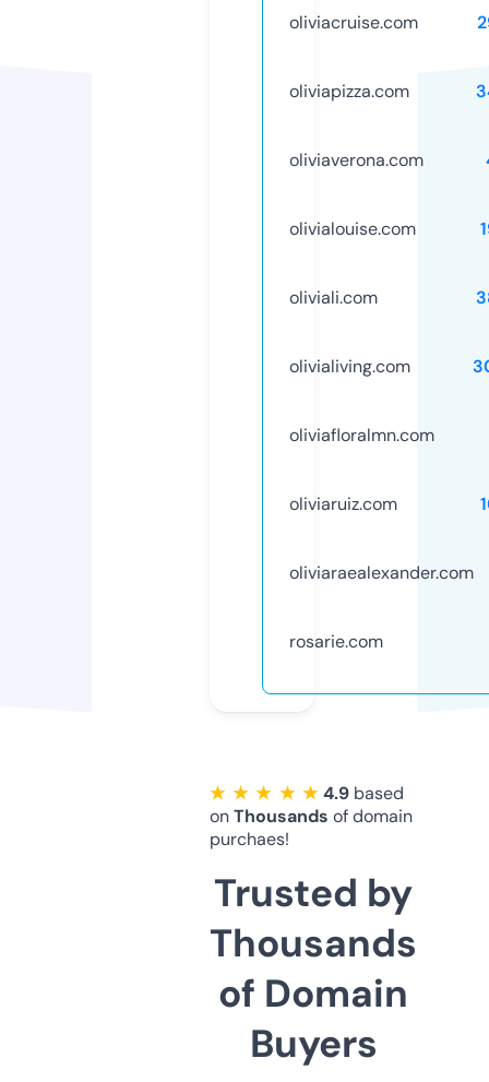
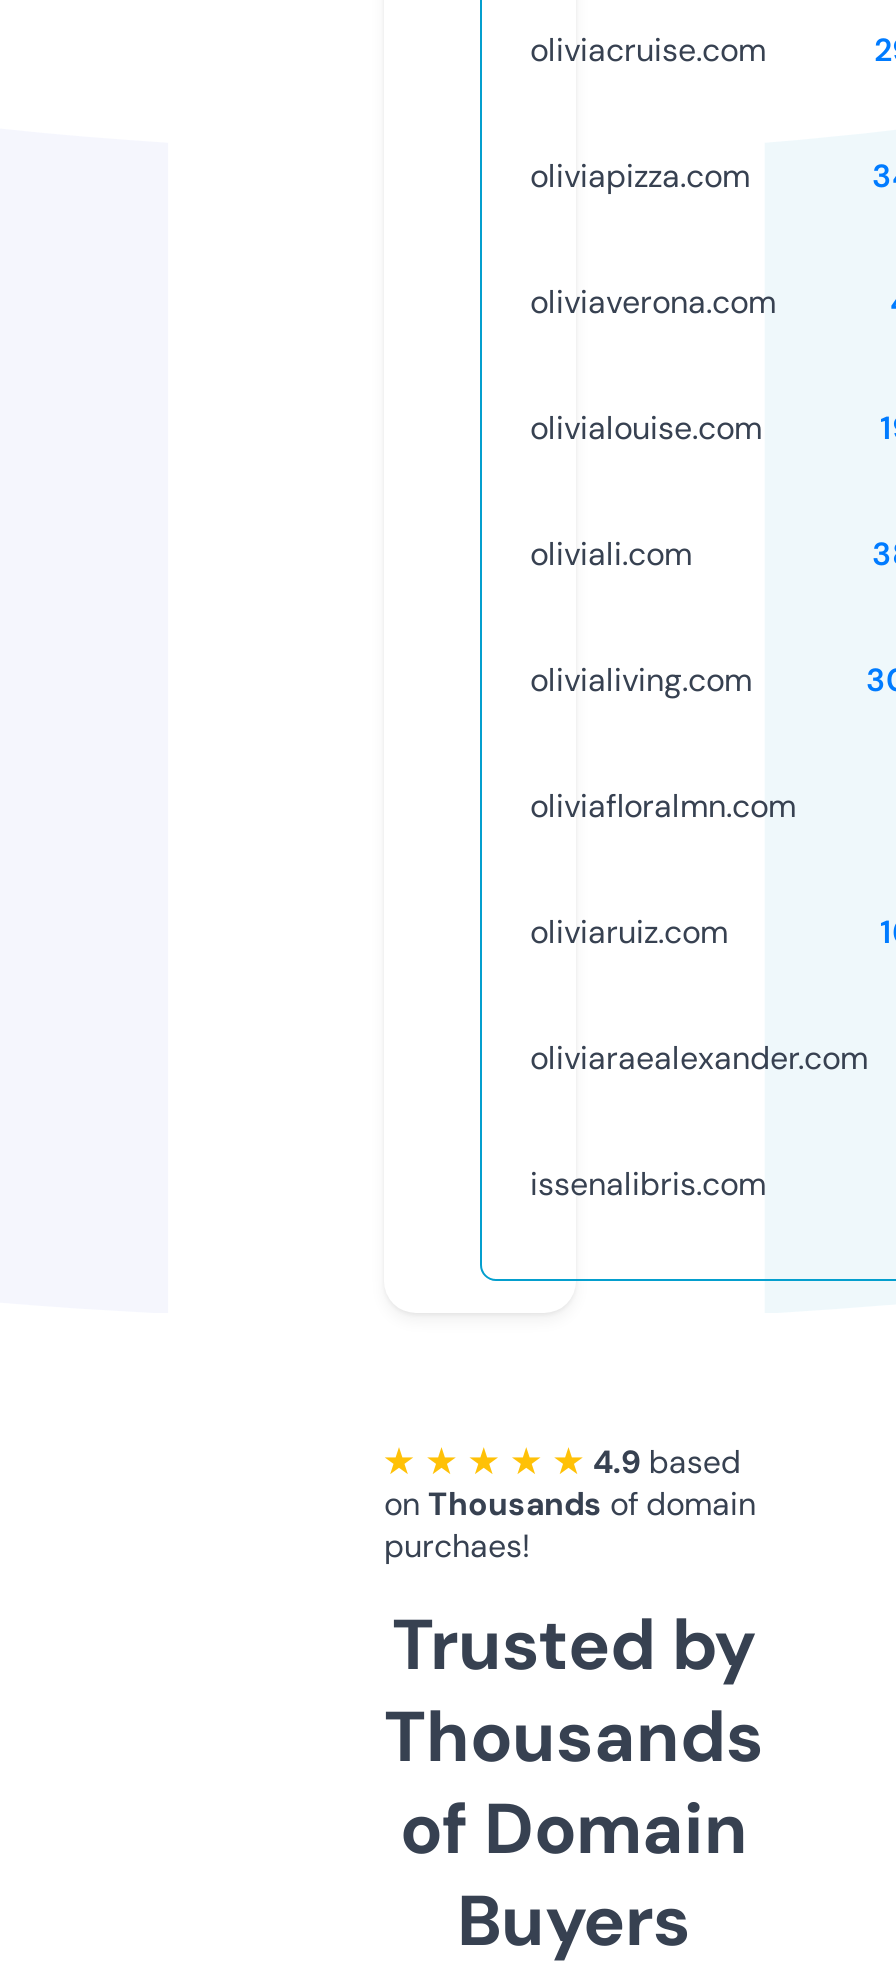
- rosarie.com
+ issenalibris.com
